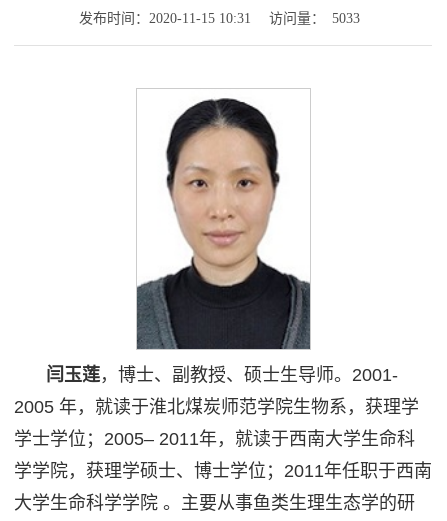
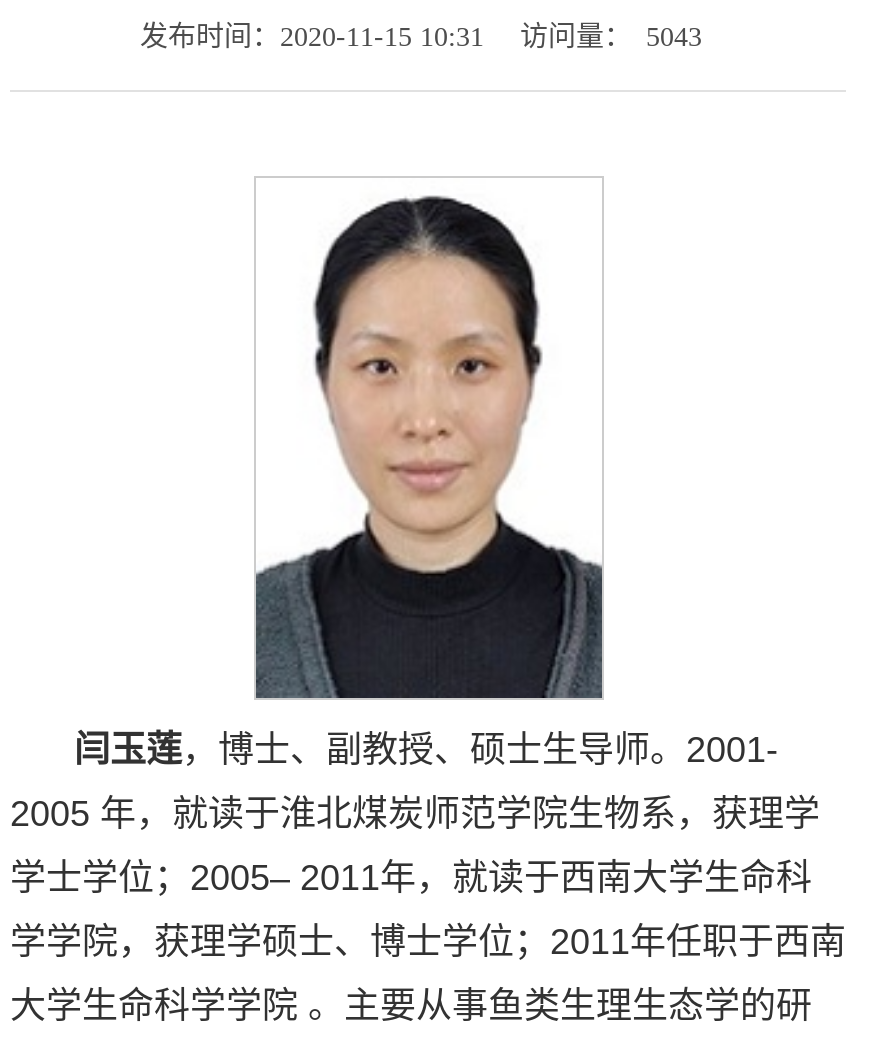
- 发布时间：2020-11-15 10:31 访问量： 5033
+ 发布时间：2020-11-15 10:31 访问量： 5043
